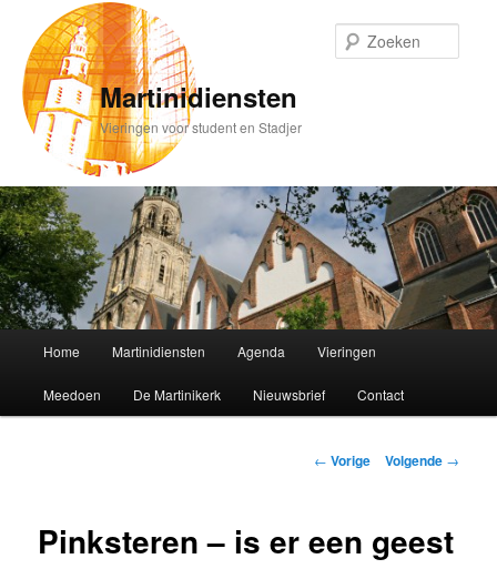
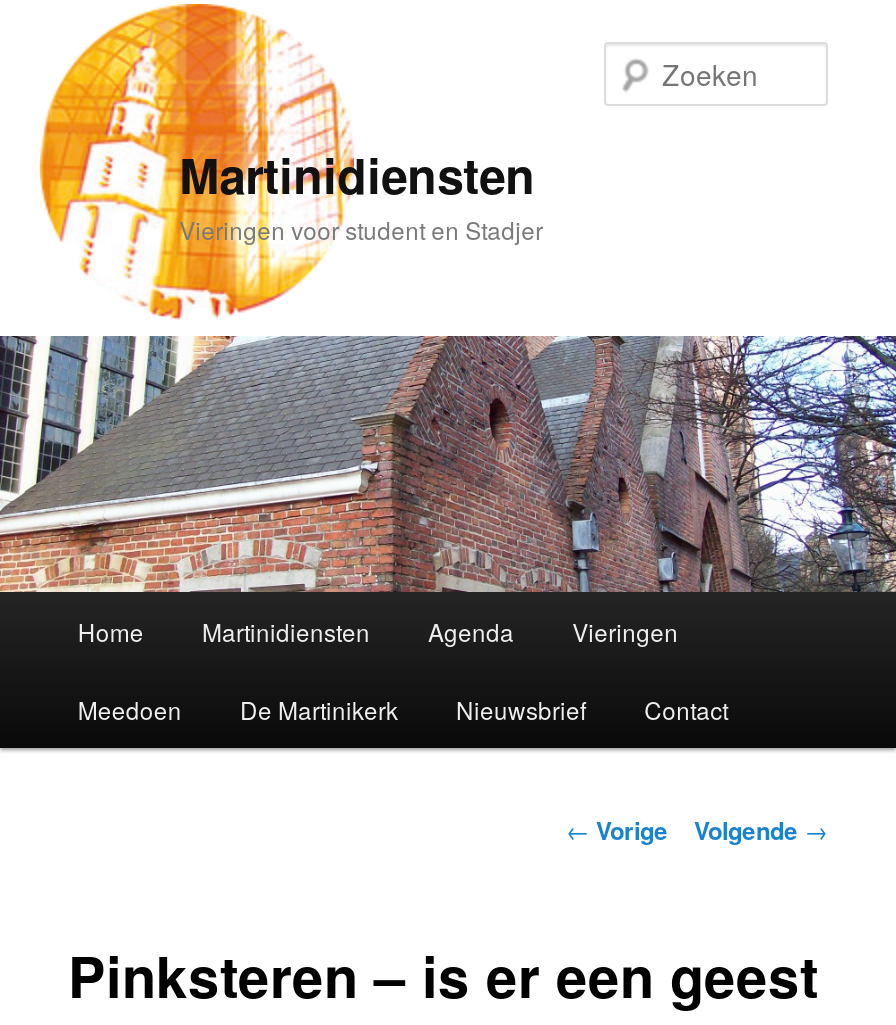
- [image]
+ [image]
